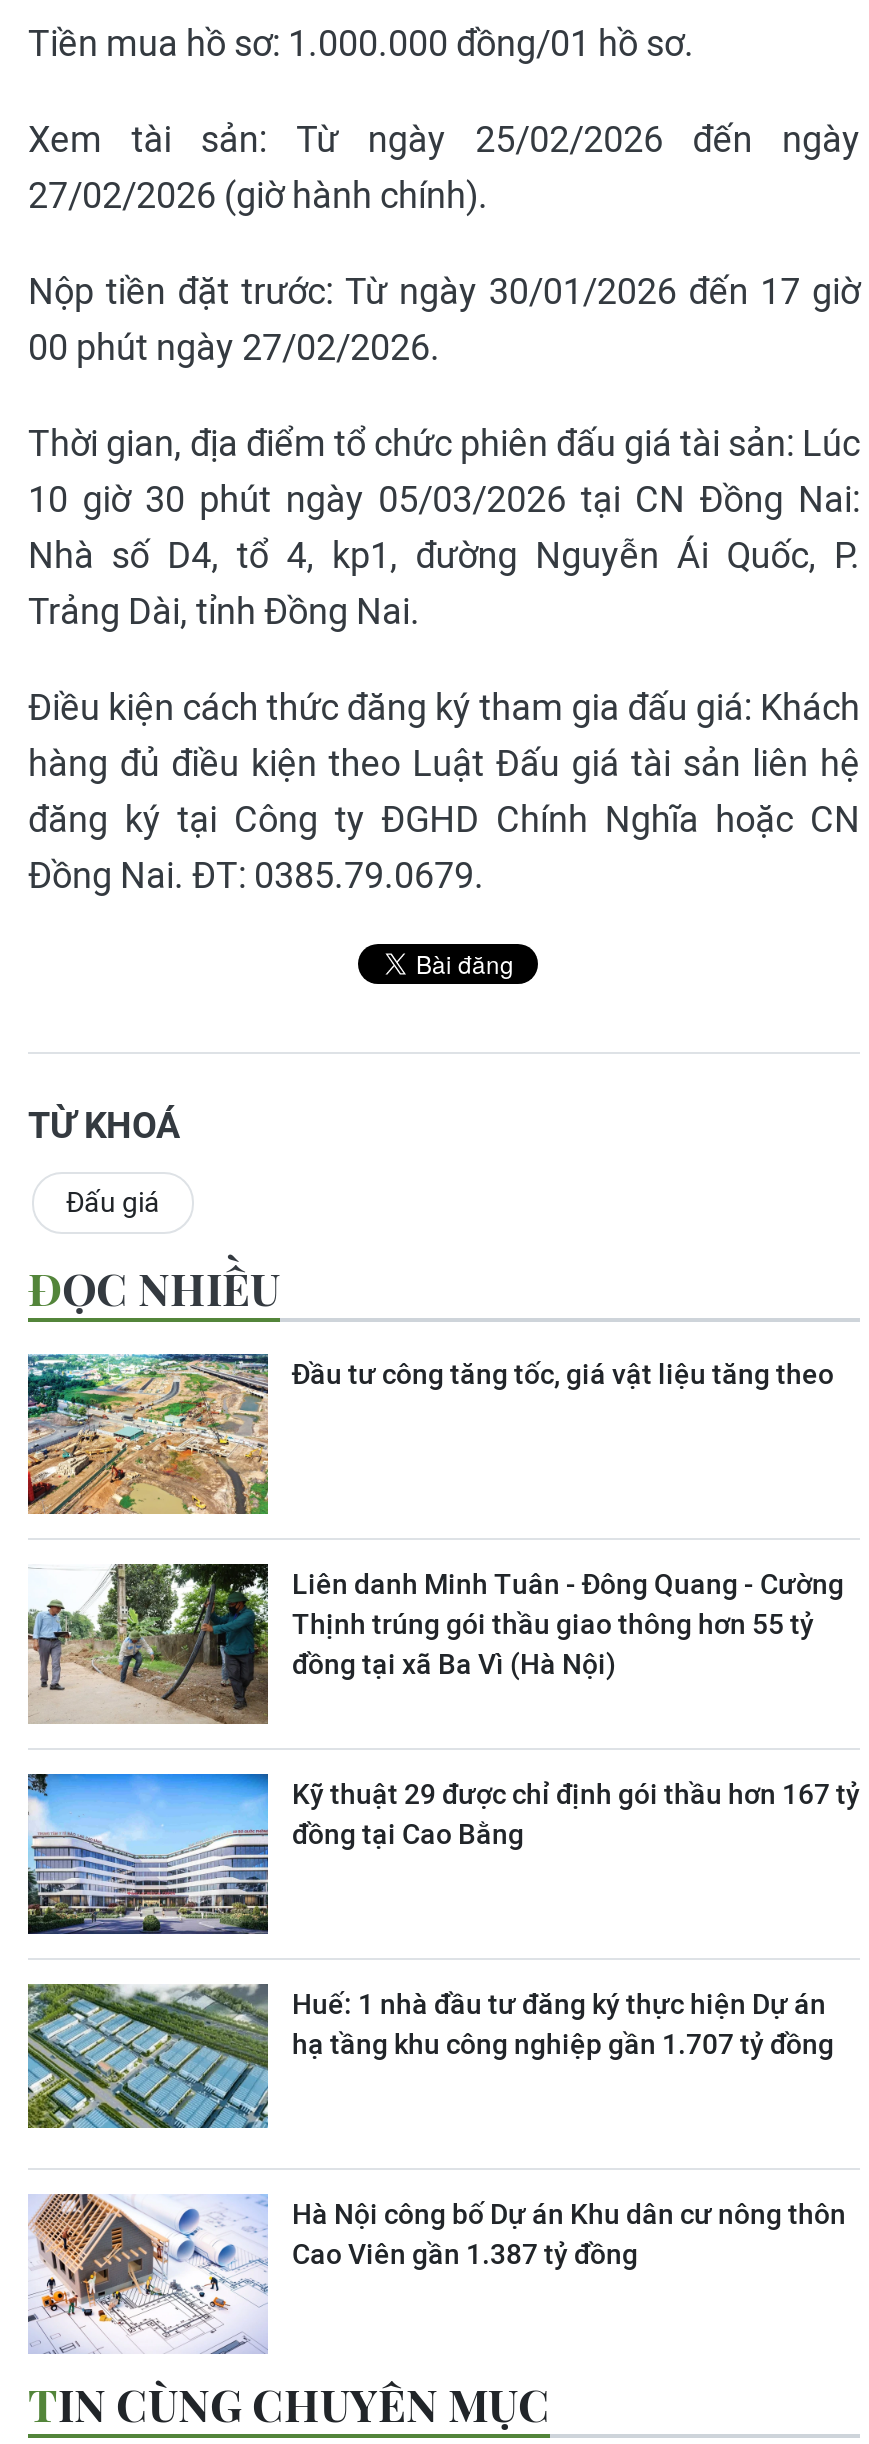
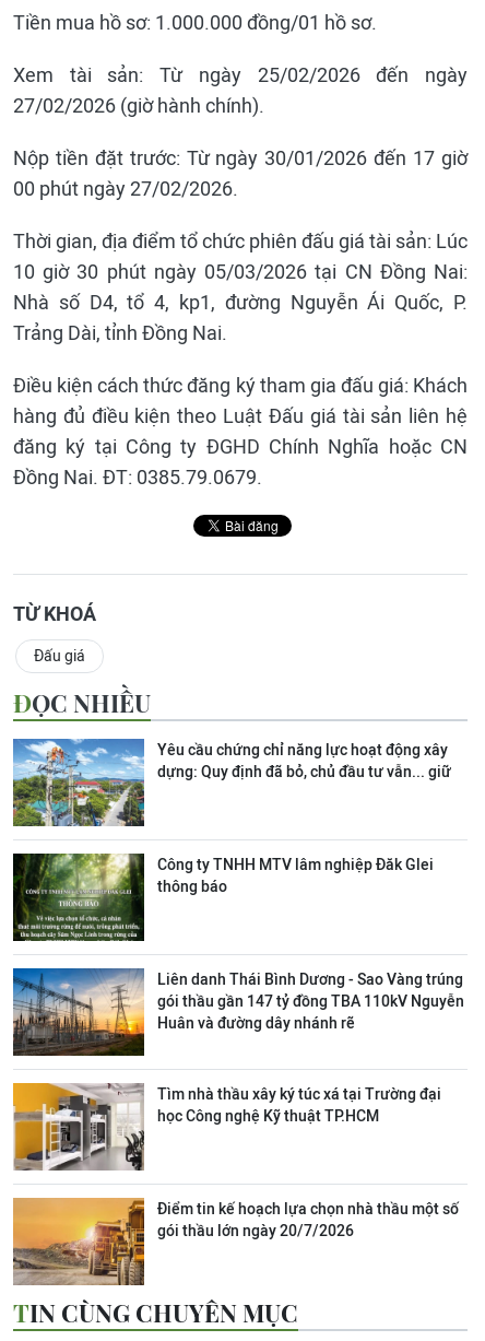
- [image]
- Đầu tư công tăng tốc, giá vật liệu tăng theo
+ [image]
+ Yêu cầu chứng chỉ năng lực hoạt động xây
+ dựng: Quy định đã bỏ, chủ đầu tư vẫn... giữ

- [image]
- Liên danh Minh Tuân - Đông Quang - Cường
- Thịnh trúng gói thầu giao thông hơn 55 tỷ
- đồng tại xã Ba Vì (Hà Nội)
+ [image]
+ Công ty TNHH MTV lâm nghiệp Đăk Glei
+ thông báo

- [image]
- Kỹ thuật 29 được chỉ định gói thầu hơn 167 tỷ
- đồng tại Cao Bằng
+ [image]
+ Liên danh Thái Bình Dương - Sao Vàng trúng
+ gói thầu gần 147 tỷ đồng TBA 110kV Nguyễn
+ Huân và đường dây nhánh rẽ

- [image]
- Huế: 1 nhà đầu tư đăng ký thực hiện Dự án
- hạ tầng khu công nghiệp gần 1.707 tỷ đồng
+ [image]
+ Tìm nhà thầu xây ký túc xá tại Trường đại
+ học Công nghệ Kỹ thuật TP.HCM

- [image]
- Hà Nội công bố Dự án Khu dân cư nông thôn
- Cao Viên gần 1.387 tỷ đồng
+ [image]
+ Điểm tin kế hoạch lựa chọn nhà thầu một số
+ gói thầu lớn ngày 20/7/2026
